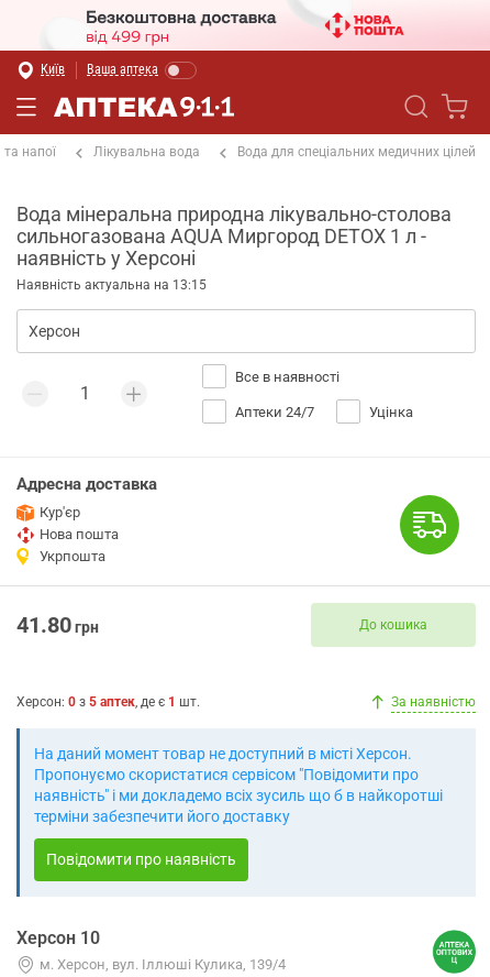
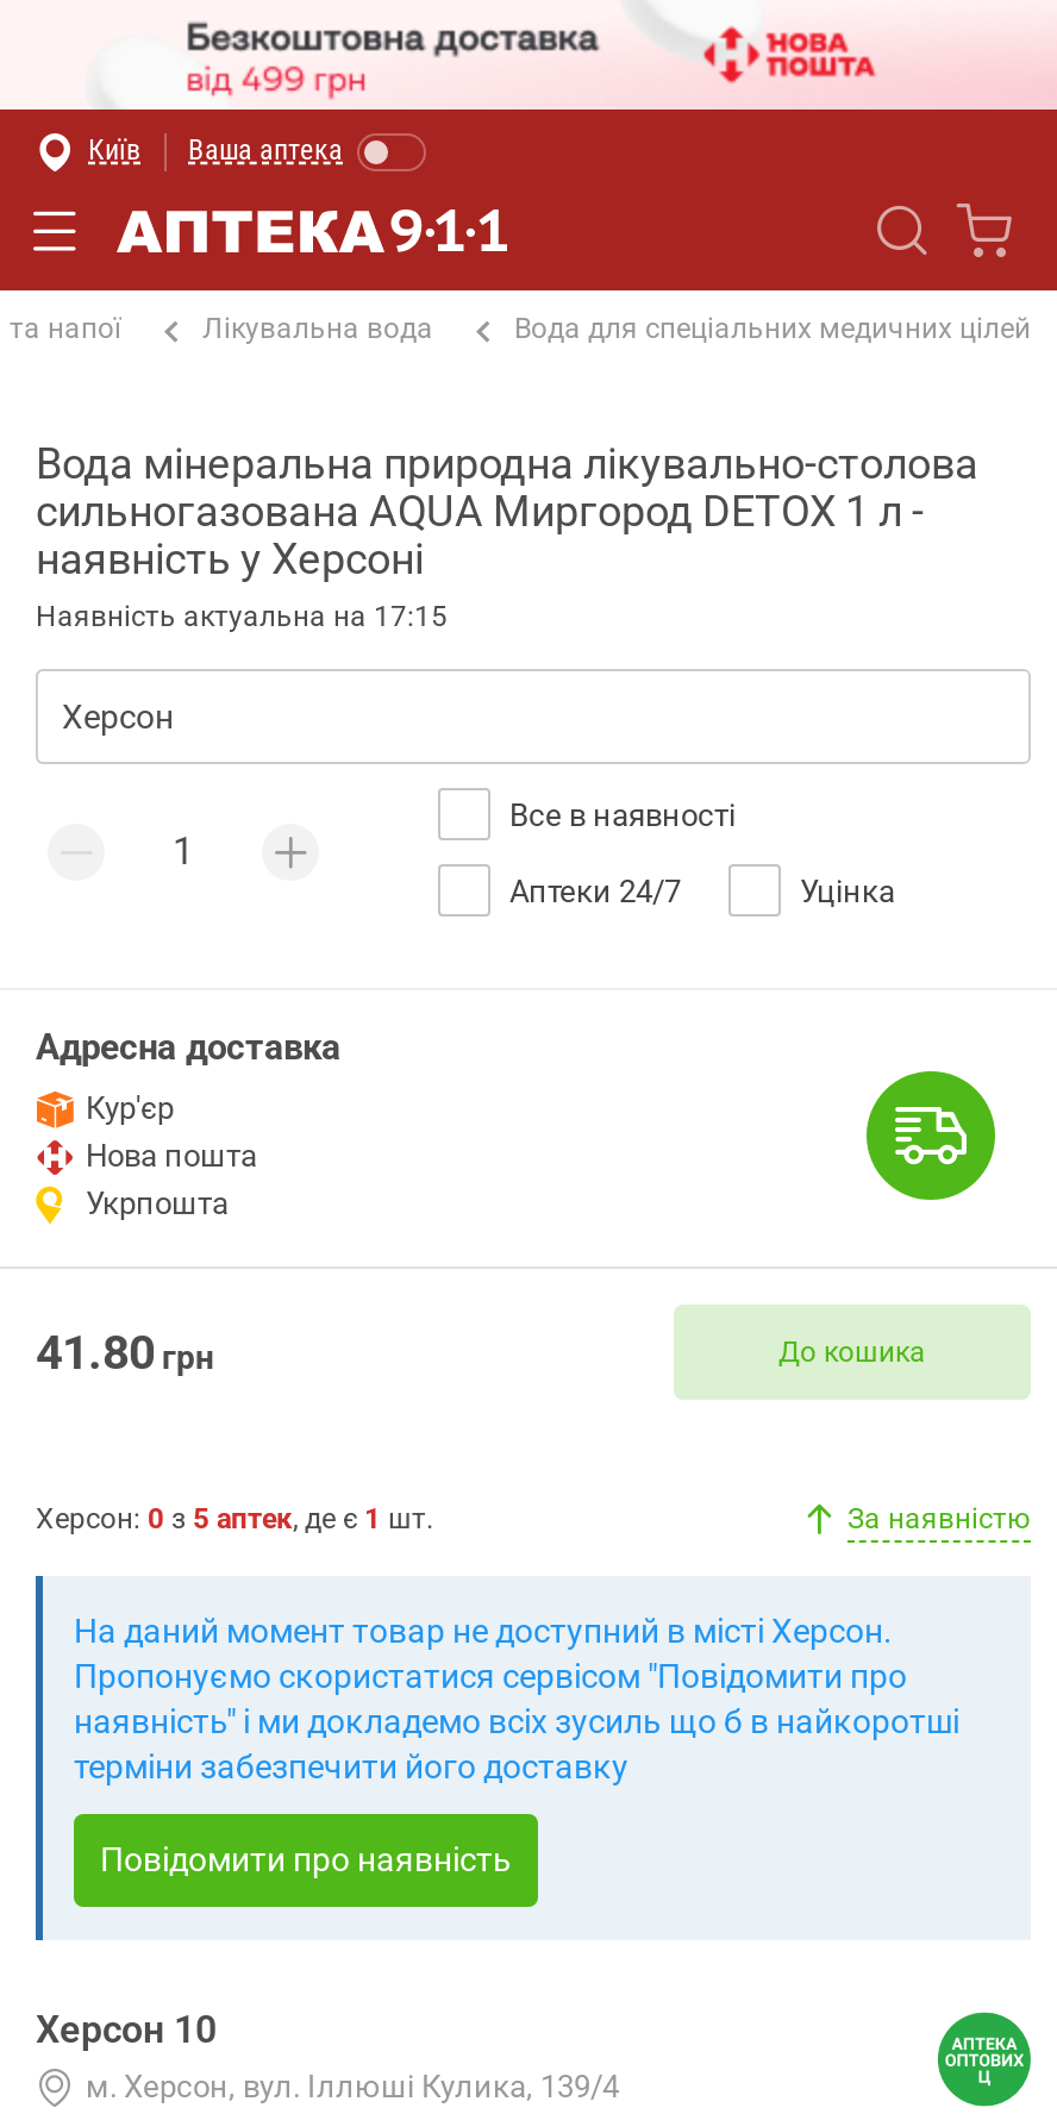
- Наявність актуальна на 13:15
+ Наявність актуальна на 17:15
